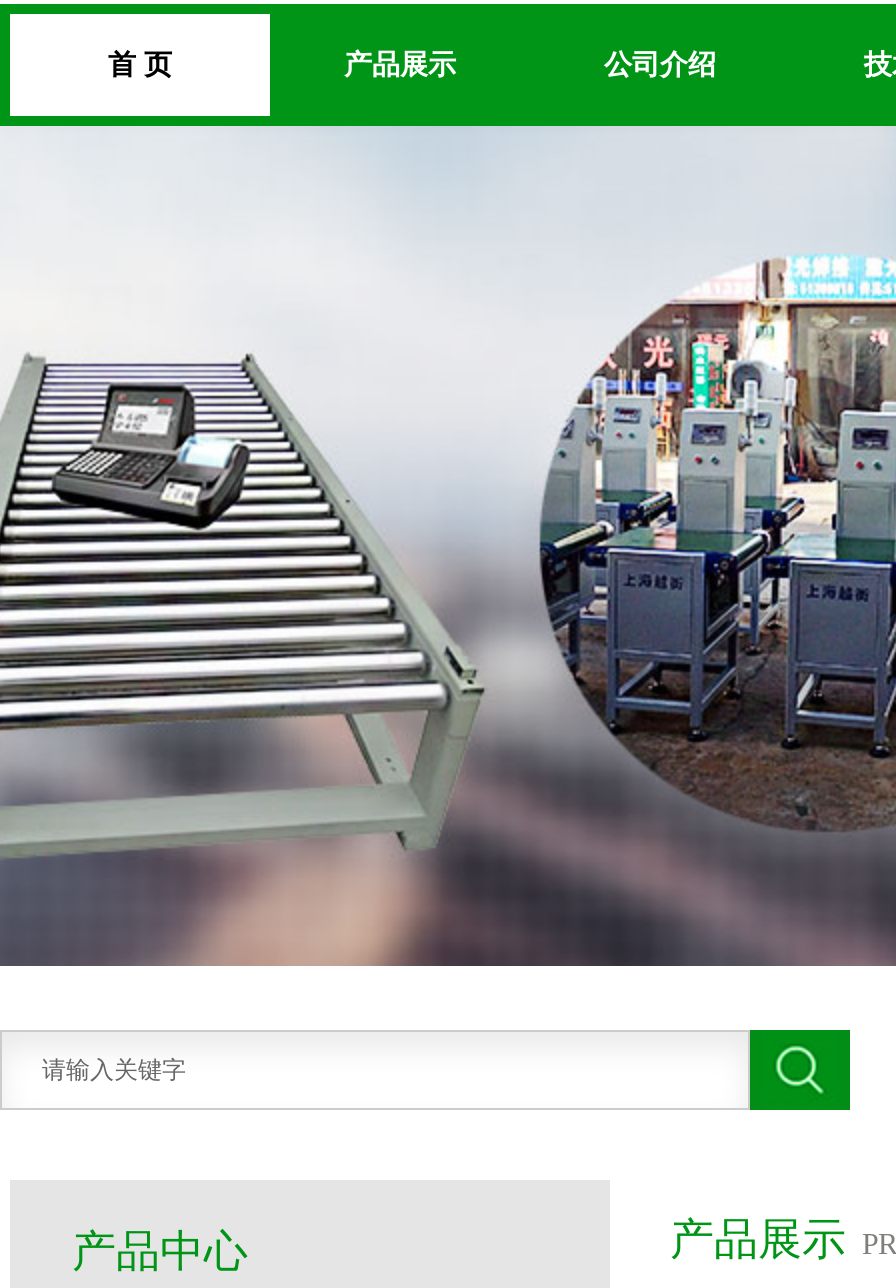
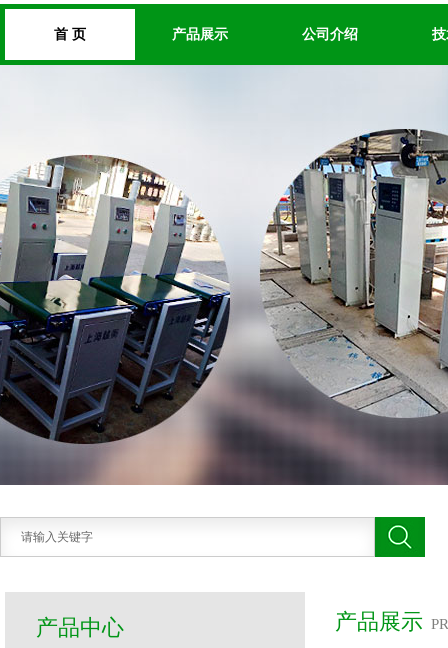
- [image]
+ [image]

- [image]
+ [image]
